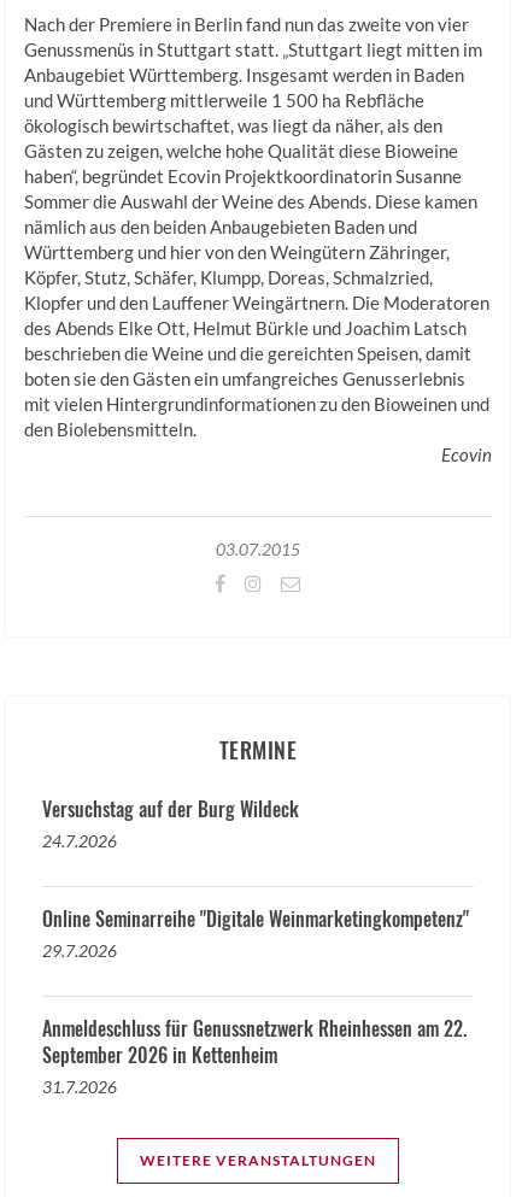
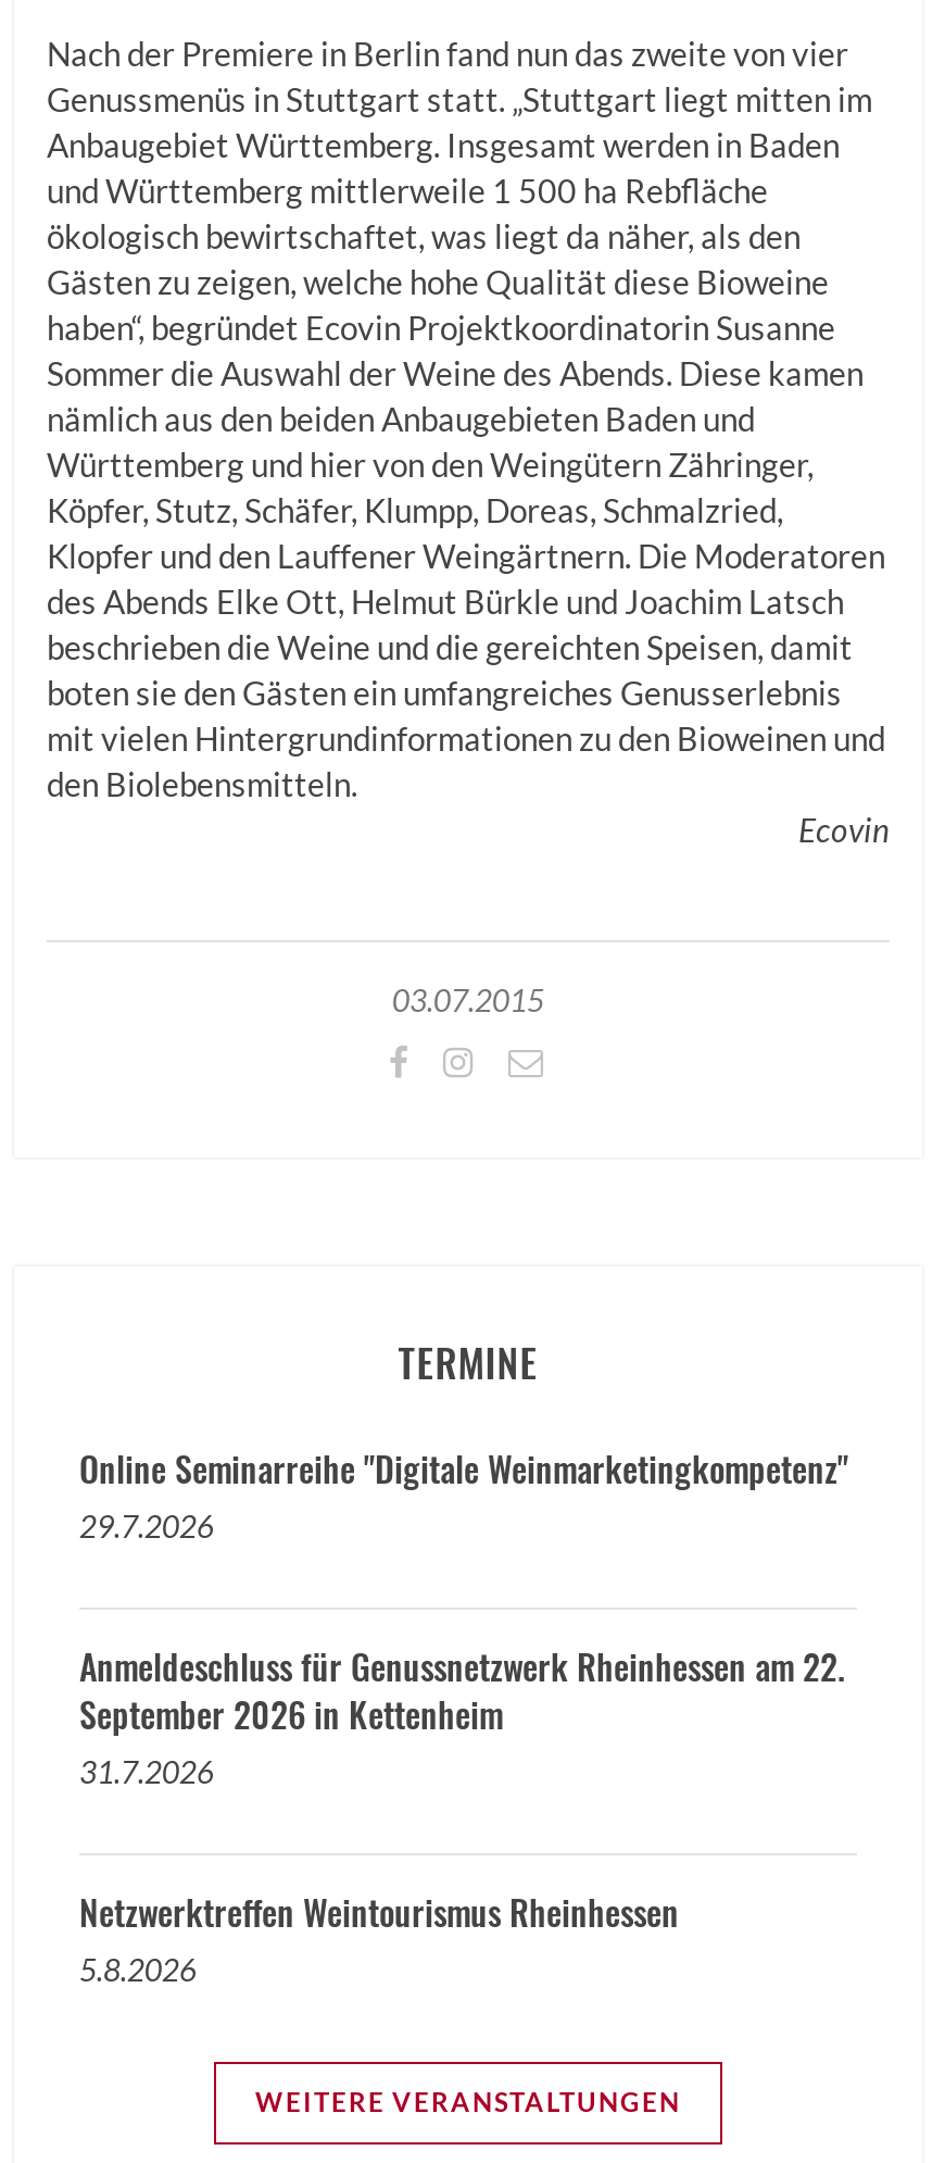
- Versuchstag auf der Burg Wildeck
- 24.7.2026

moved up: Online Seminarreihe "Digitale Weinmarketingkompetenz" | 29.7.2026 | Anmeldeschluss für Genussnetzwerk Rheinhessen am 22. | September 2026 in Kettenheim | 31.7.2026

+ Netzwerktreffen Weintourismus Rheinhessen
+ 5.8.2026
